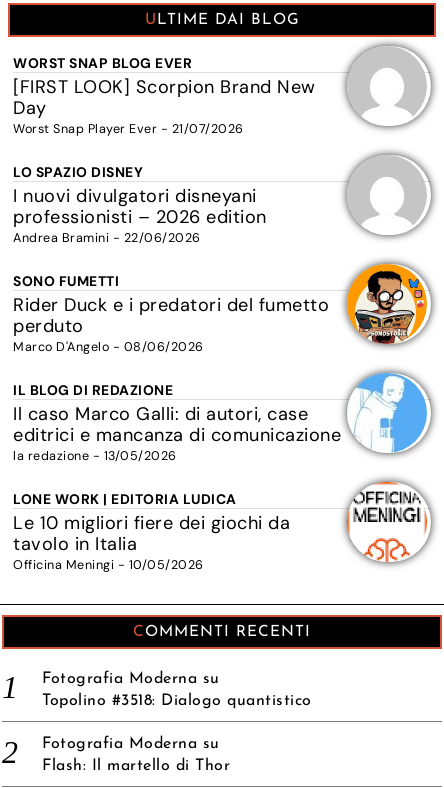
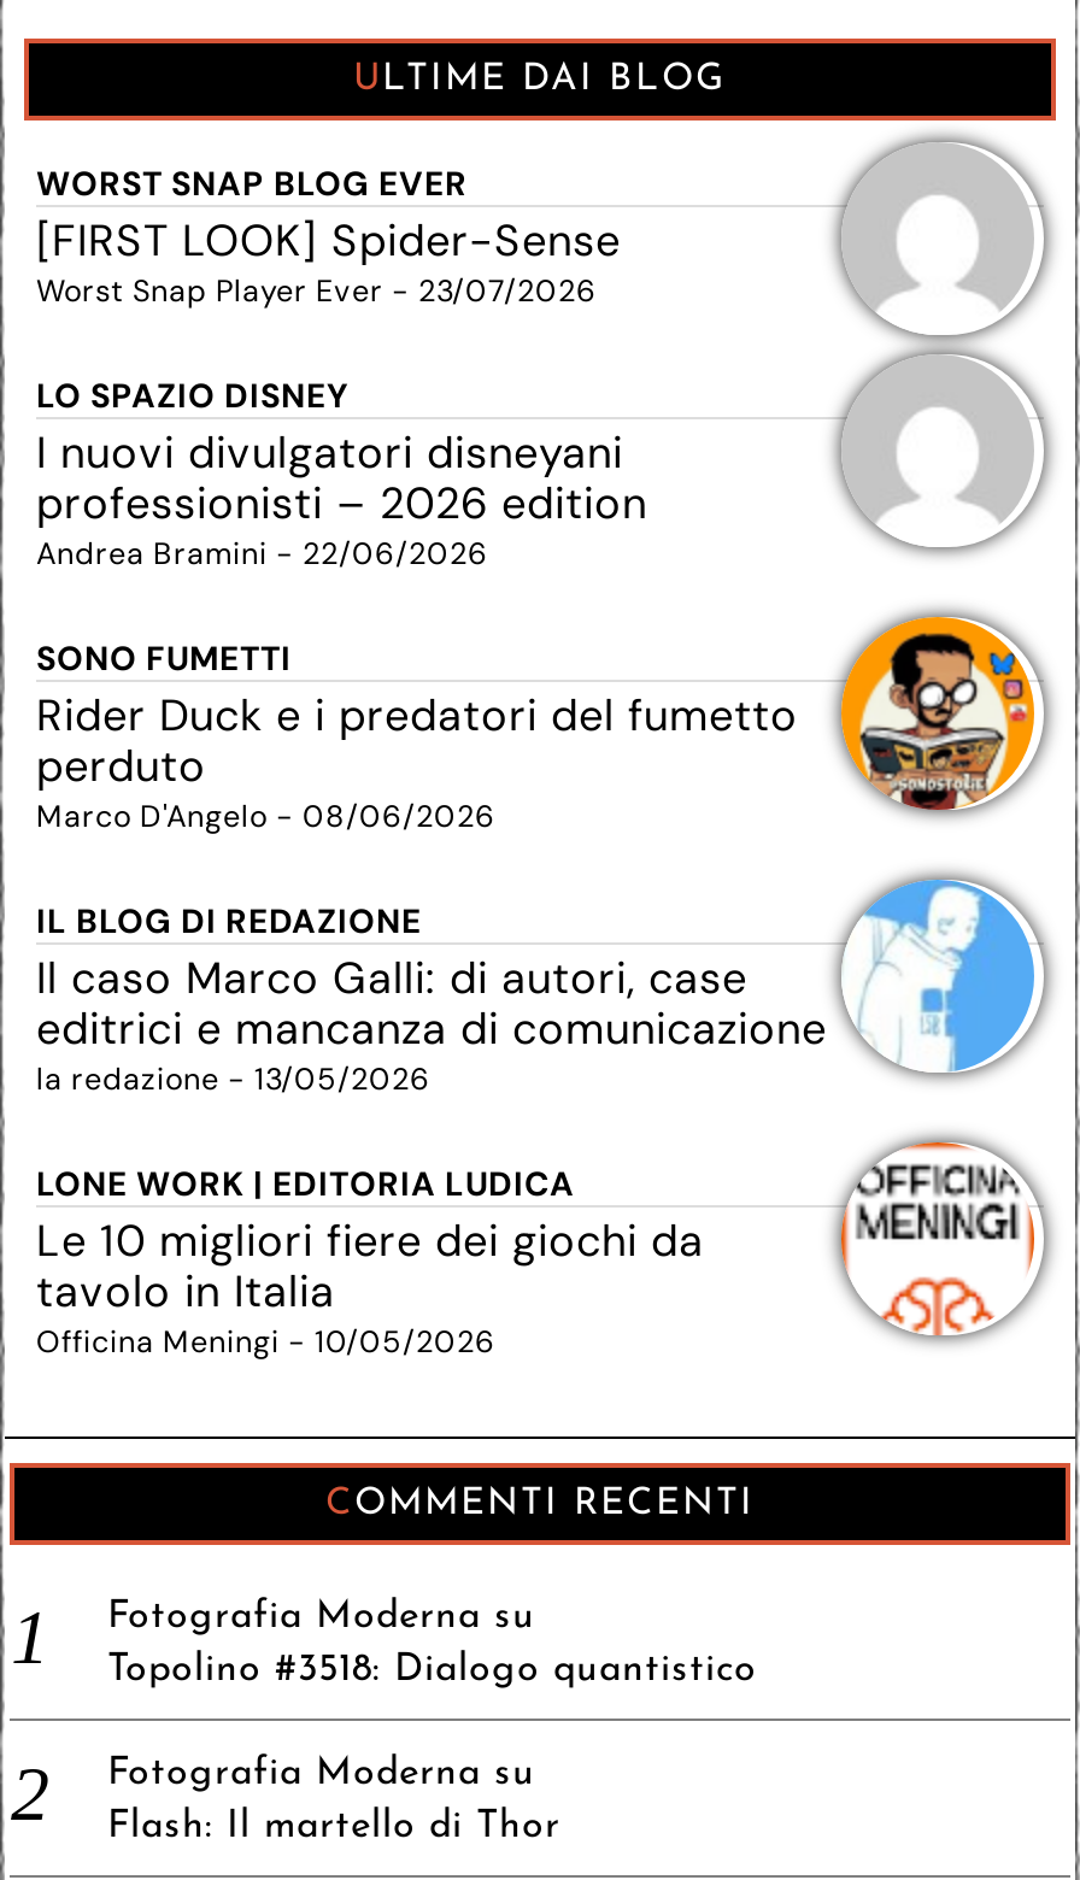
- [FIRST LOOK] Scorpion Brand New
- Day
- Worst Snap Player Ever - 21/07/2026
+ [FIRST LOOK] Spider-Sense
+ Worst Snap Player Ever - 23/07/2026
